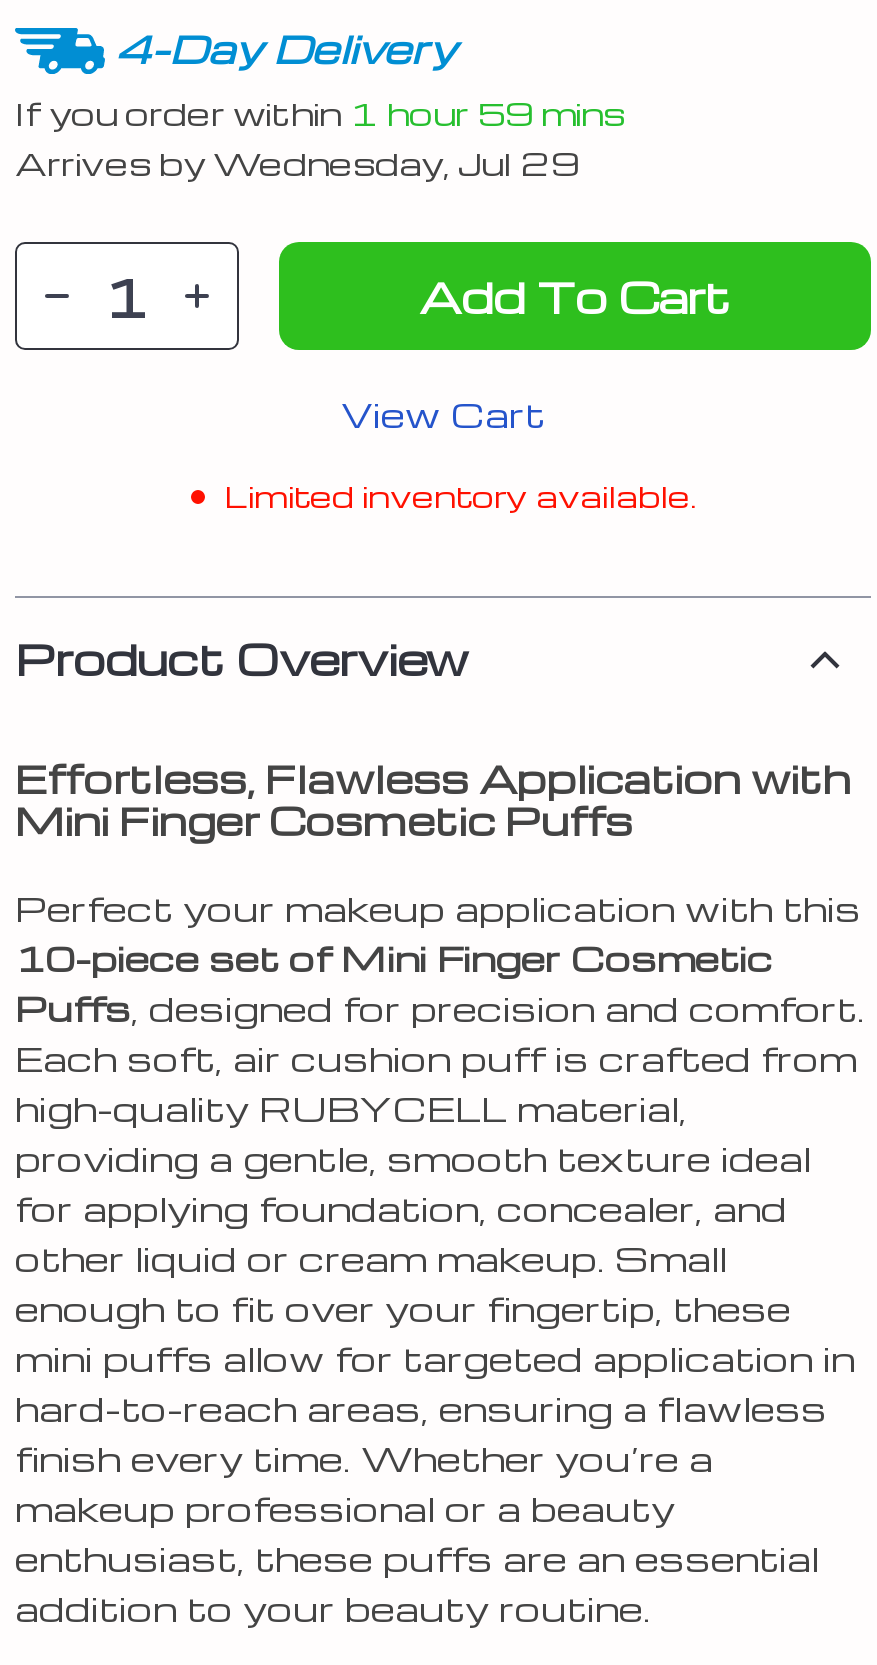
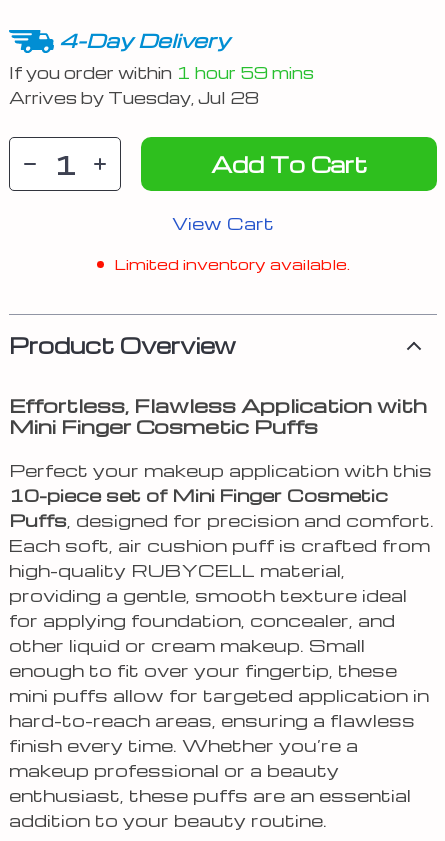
- Arrives by Wednesday, Jul 29
+ Arrives by Tuesday, Jul 28
